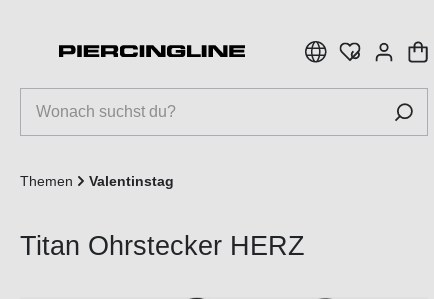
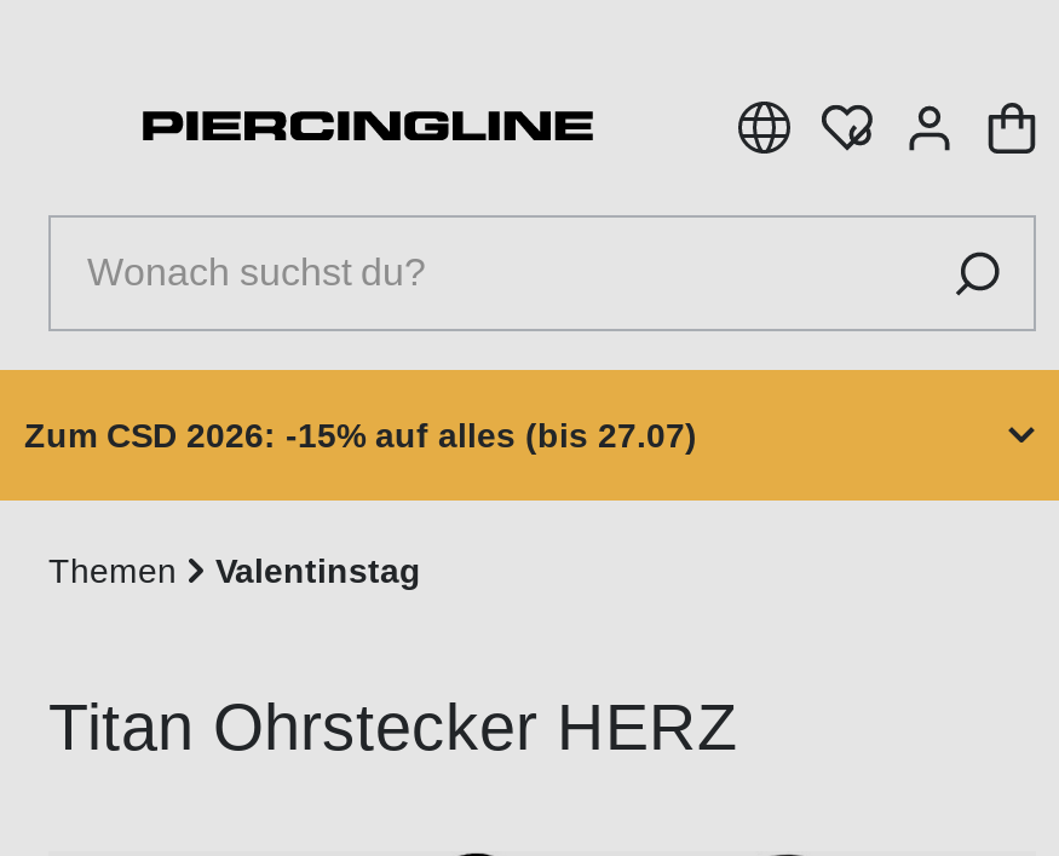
+ Zum CSD 2026: -15% auf alles (bis 27.07)
